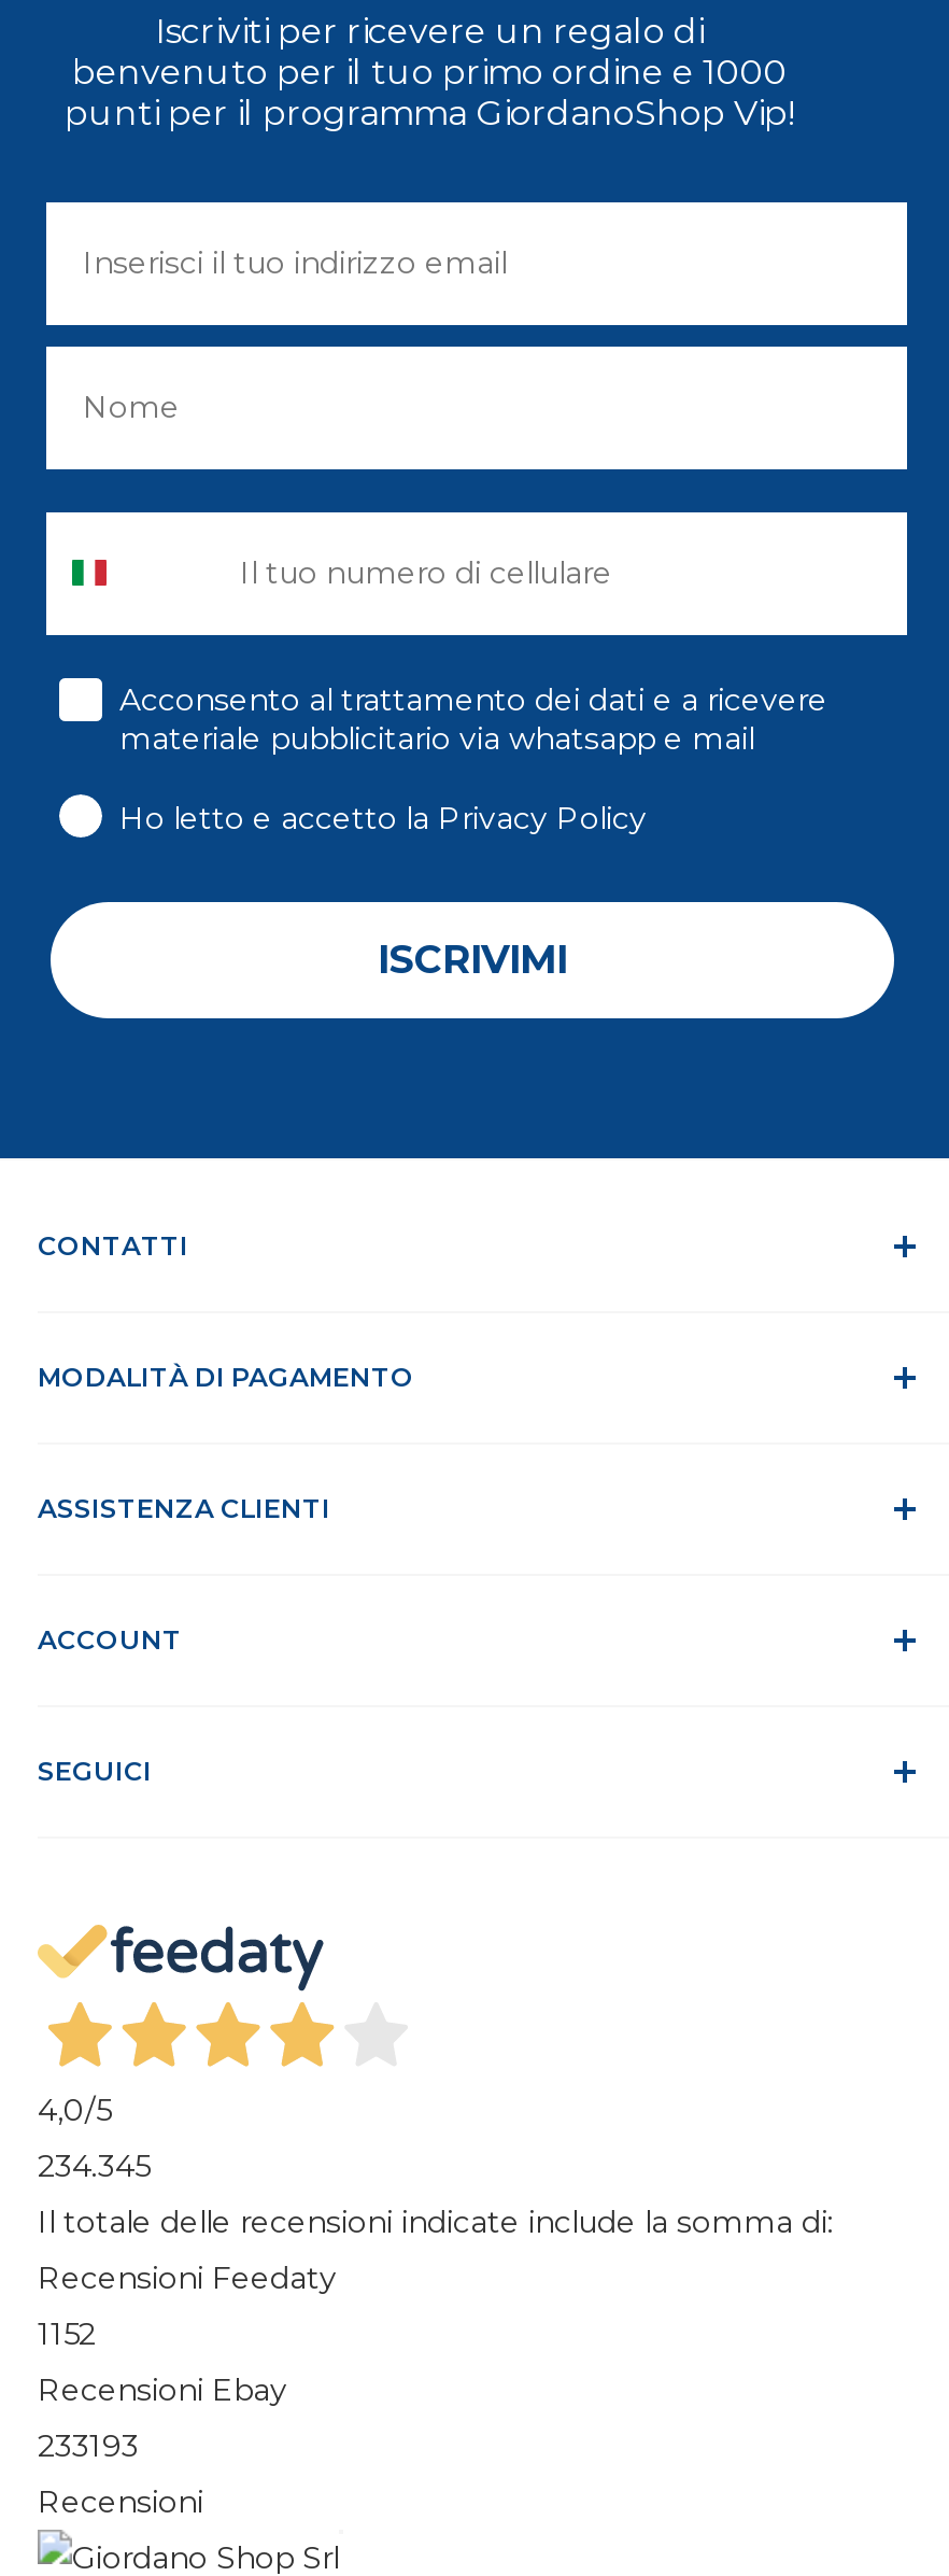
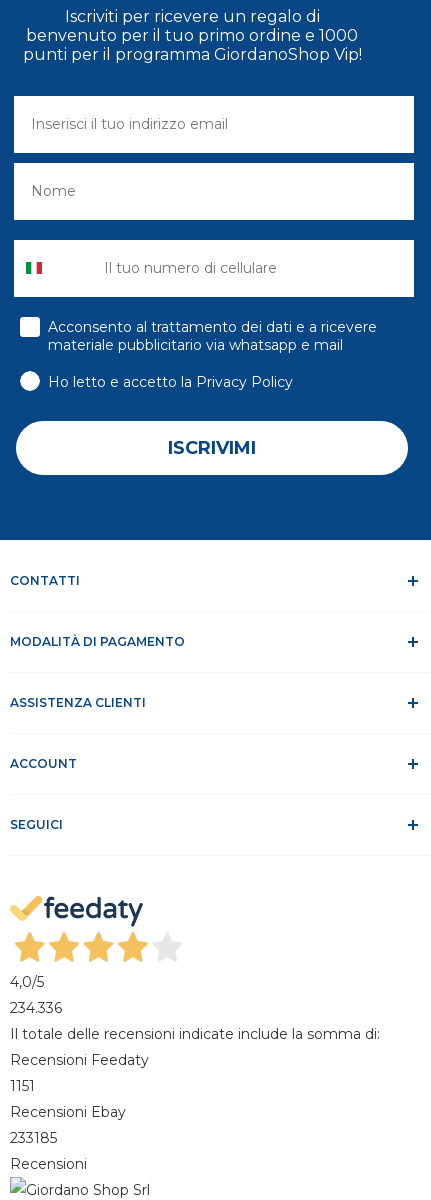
- 234.345
+ 234.336

- 1152
+ 1151

- 233193
+ 233185
